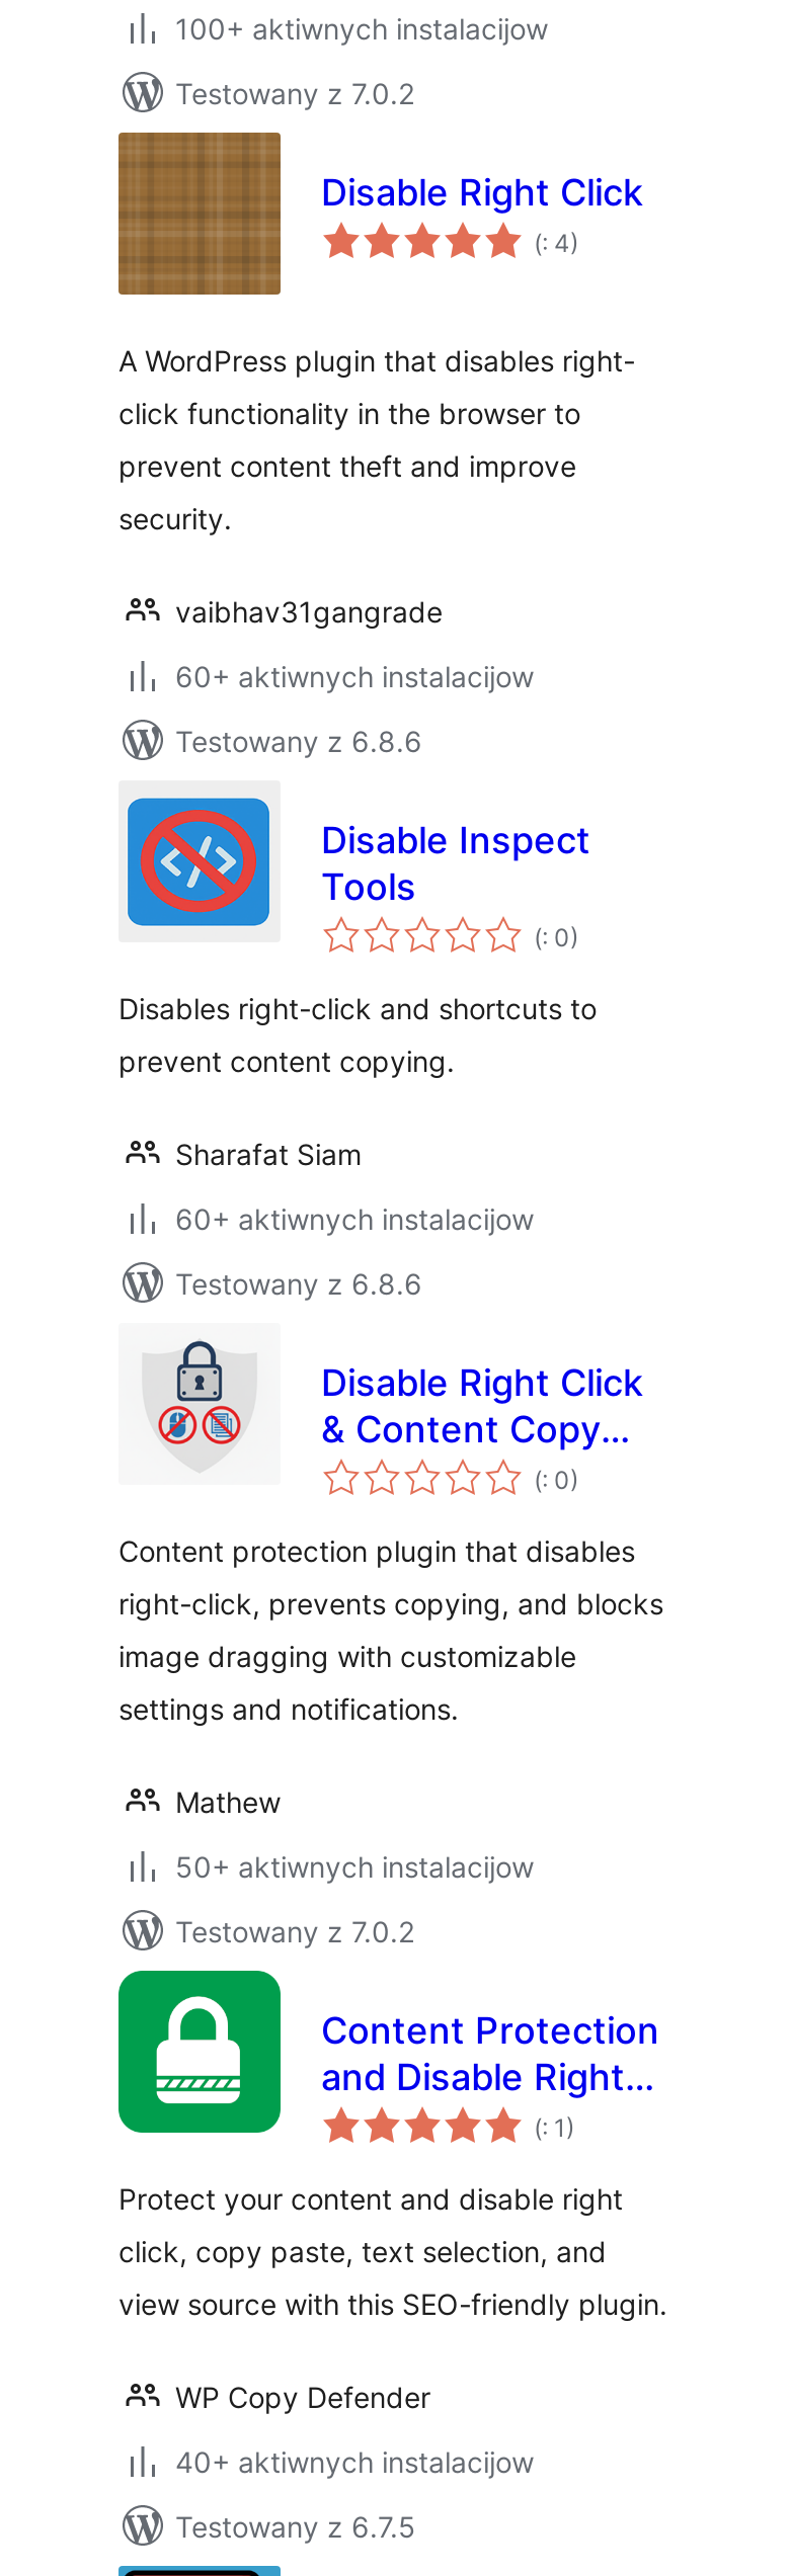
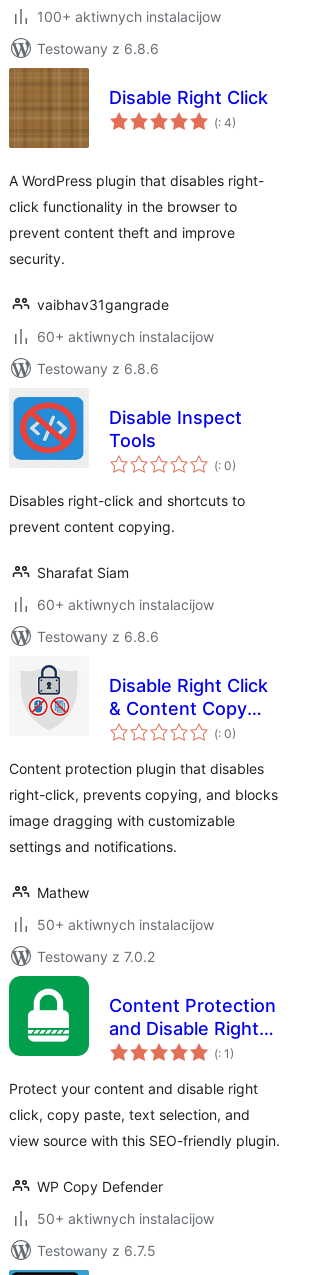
- Testowany z 7.0.2
+ Testowany z 6.8.6

- 40+ aktiwnych instalacijow
+ 50+ aktiwnych instalacijow
